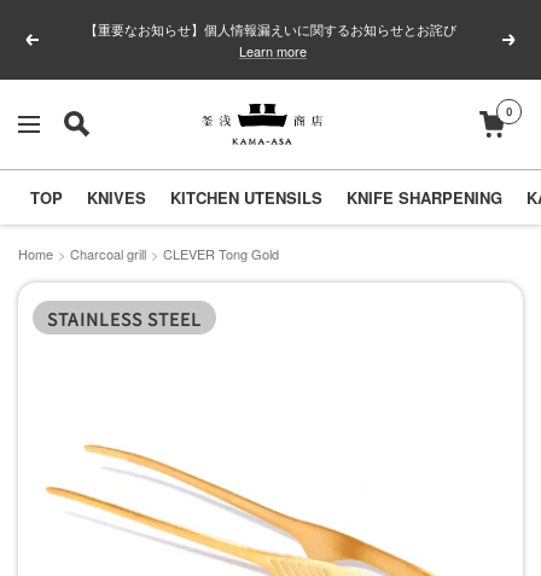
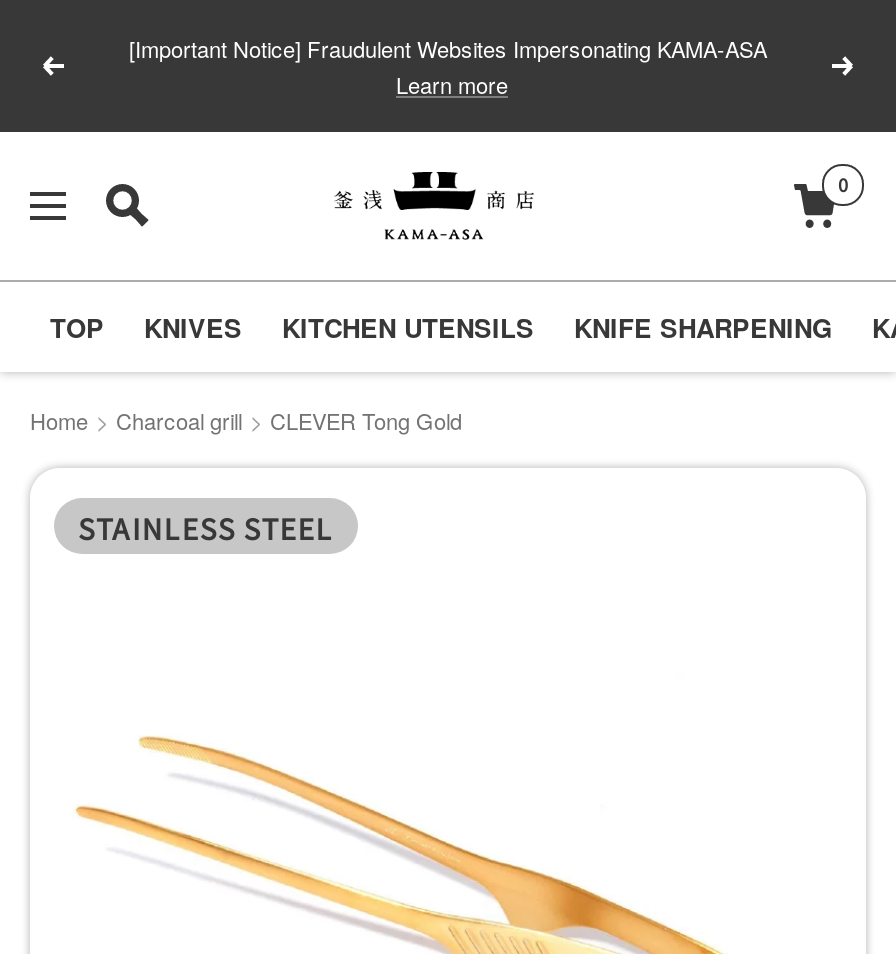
- 【重要なお知らせ】個人情報漏えいに関するお知らせとお詫び
+ [Important Notice] Fraudulent Websites Impersonating KAMA-ASA
